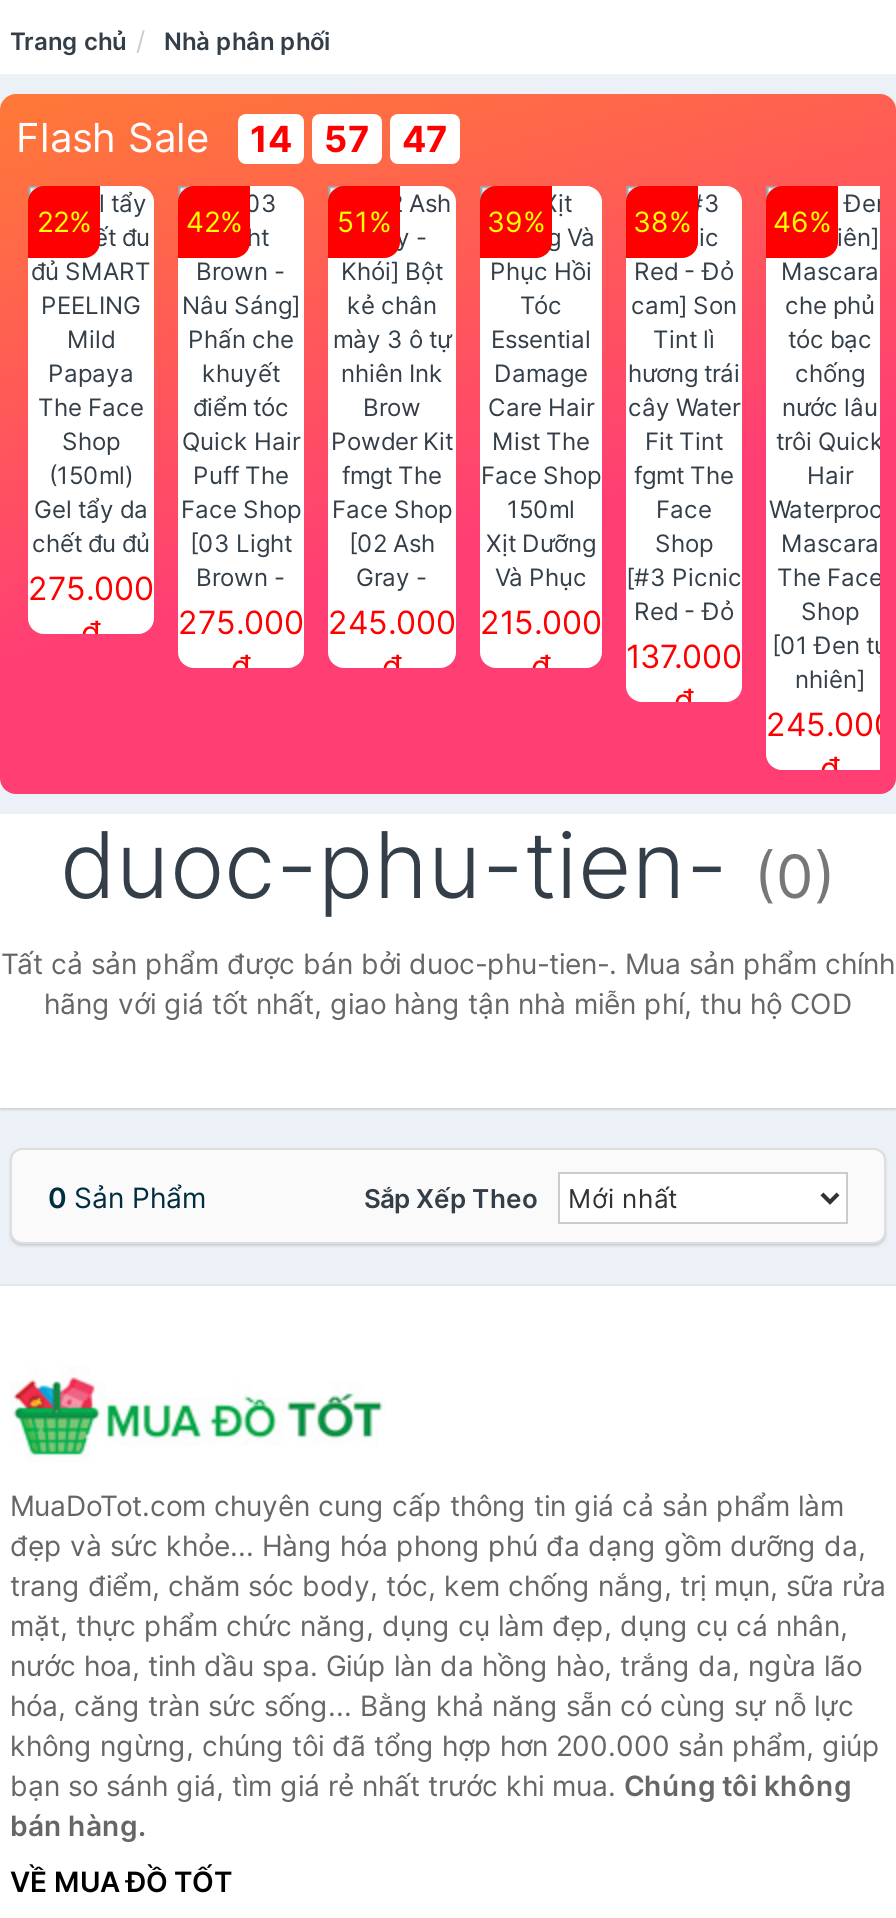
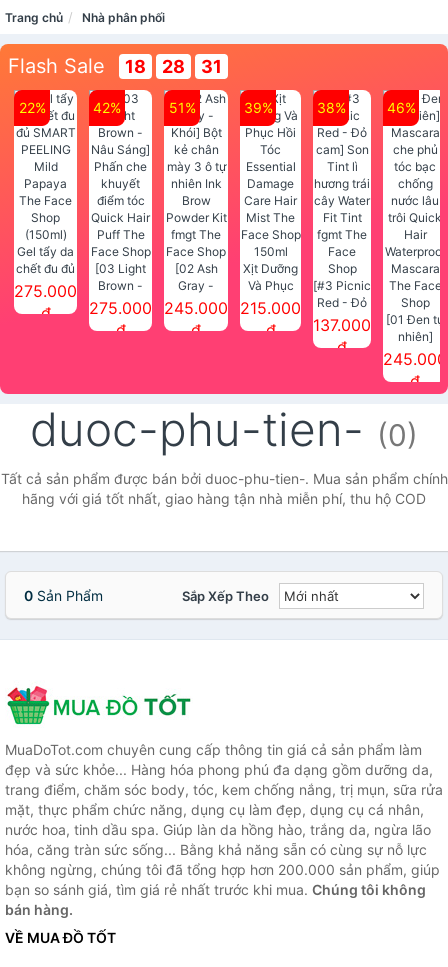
- 14
+ 18

- 57
+ 28

- 47
+ 31
